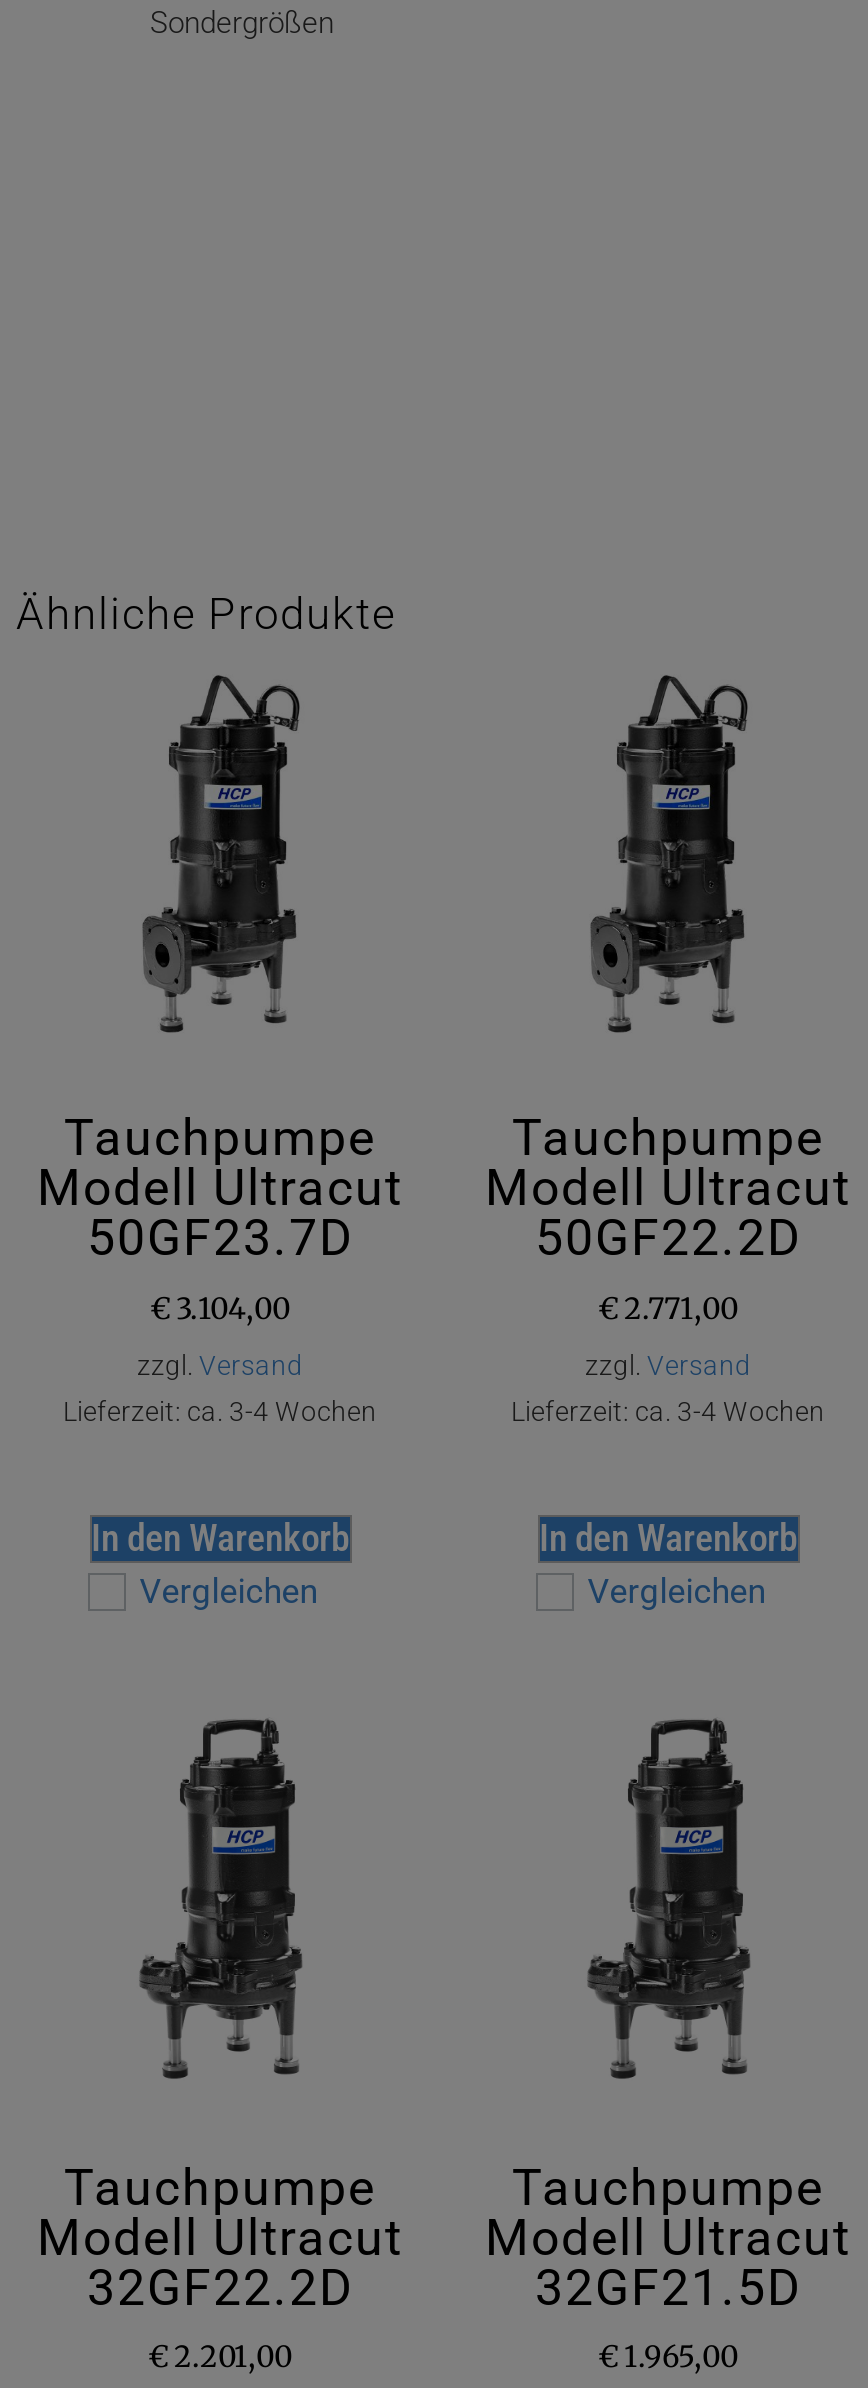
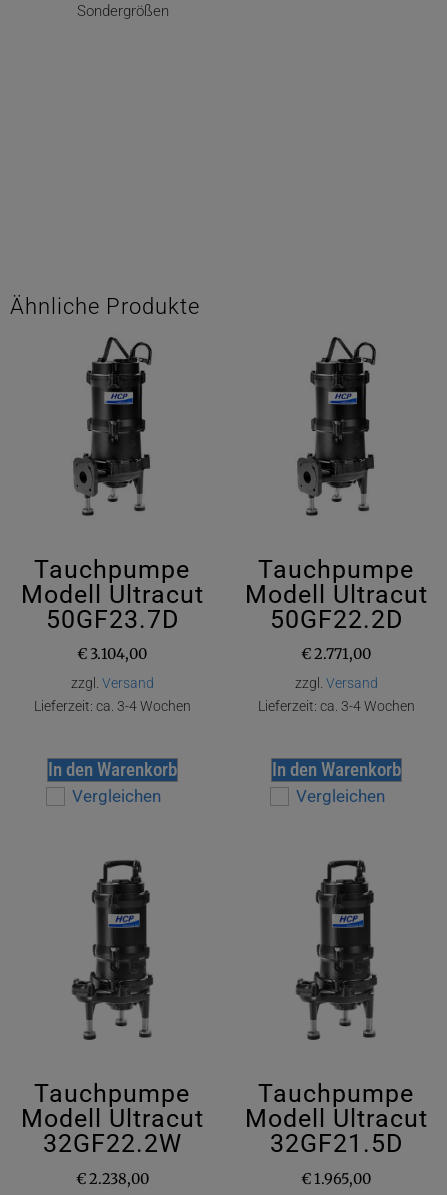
- 32GF22.2D
- €2.201,00
+ 32GF22.2W
+ €2.238,00
